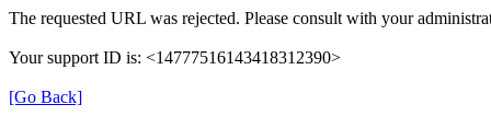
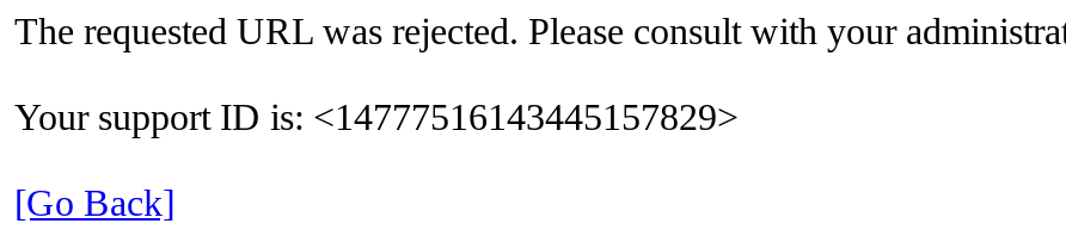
- Your support ID is: <14777516143418312390>
+ Your support ID is: <14777516143445157829>
